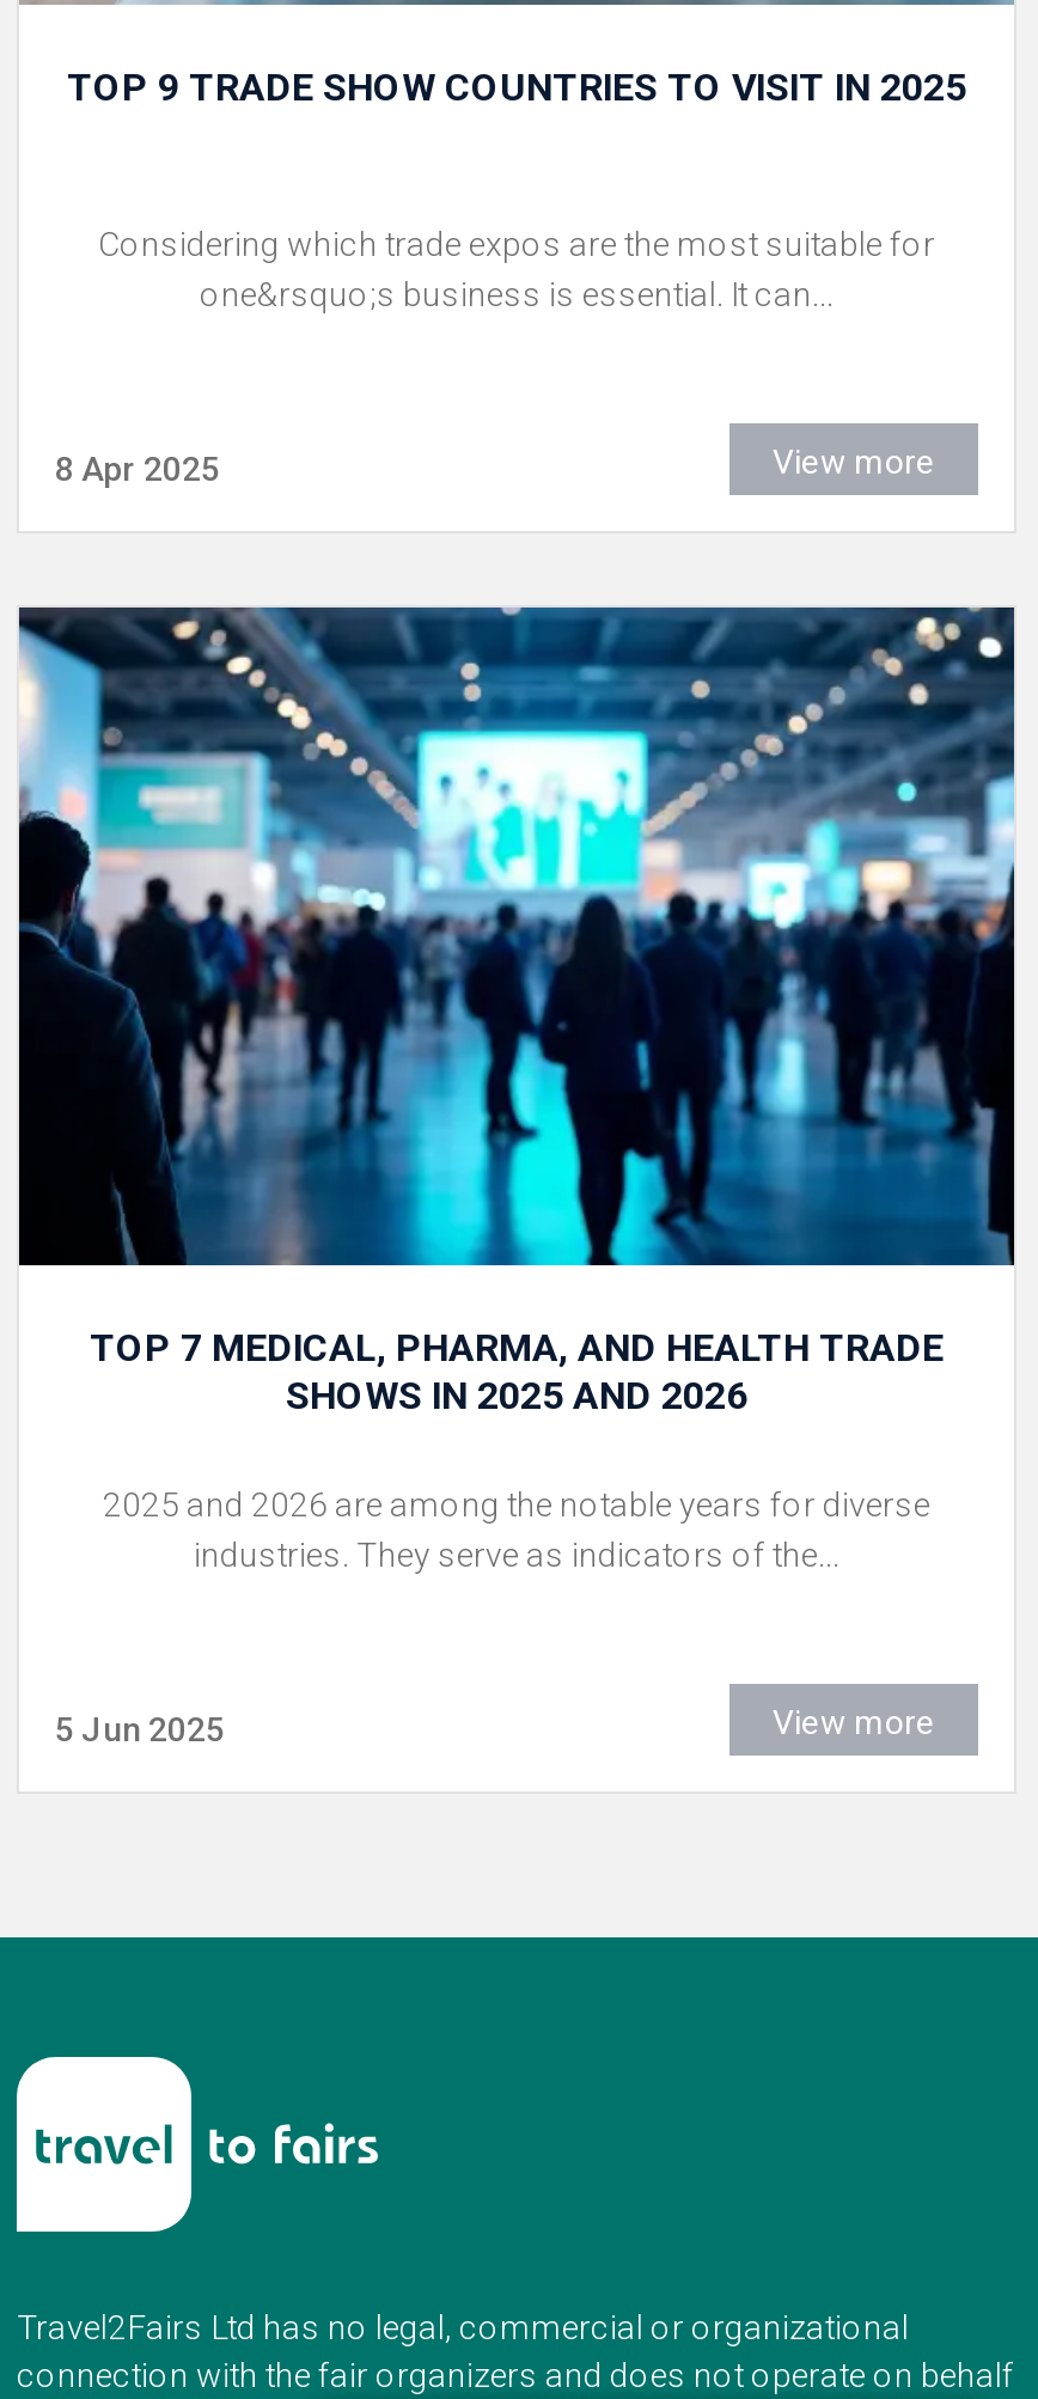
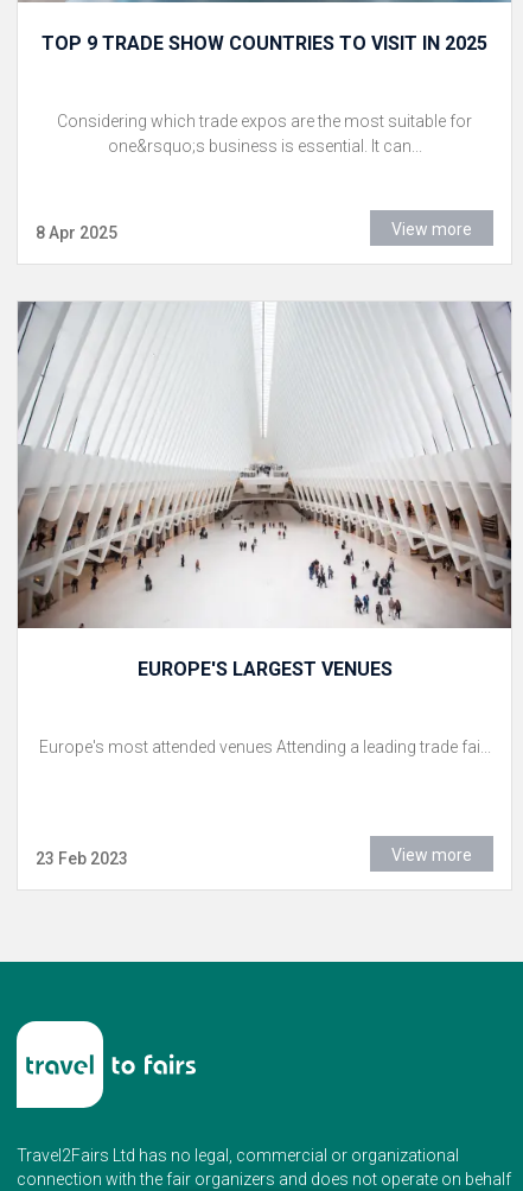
- [image]
- TOP 7 MEDICAL, PHARMA, AND HEALTH TRADE
- SHOWS IN 2025 AND 2026
+ [image]
+ EUROPE'S LARGEST VENUES

- 2025 and 2026 are among the notable years for diverse
- industries. They serve as indicators of the...
+ Europe's most attended venues Attending a leading trade fai...

- 5 Jun 2025
+ 23 Feb 2023
